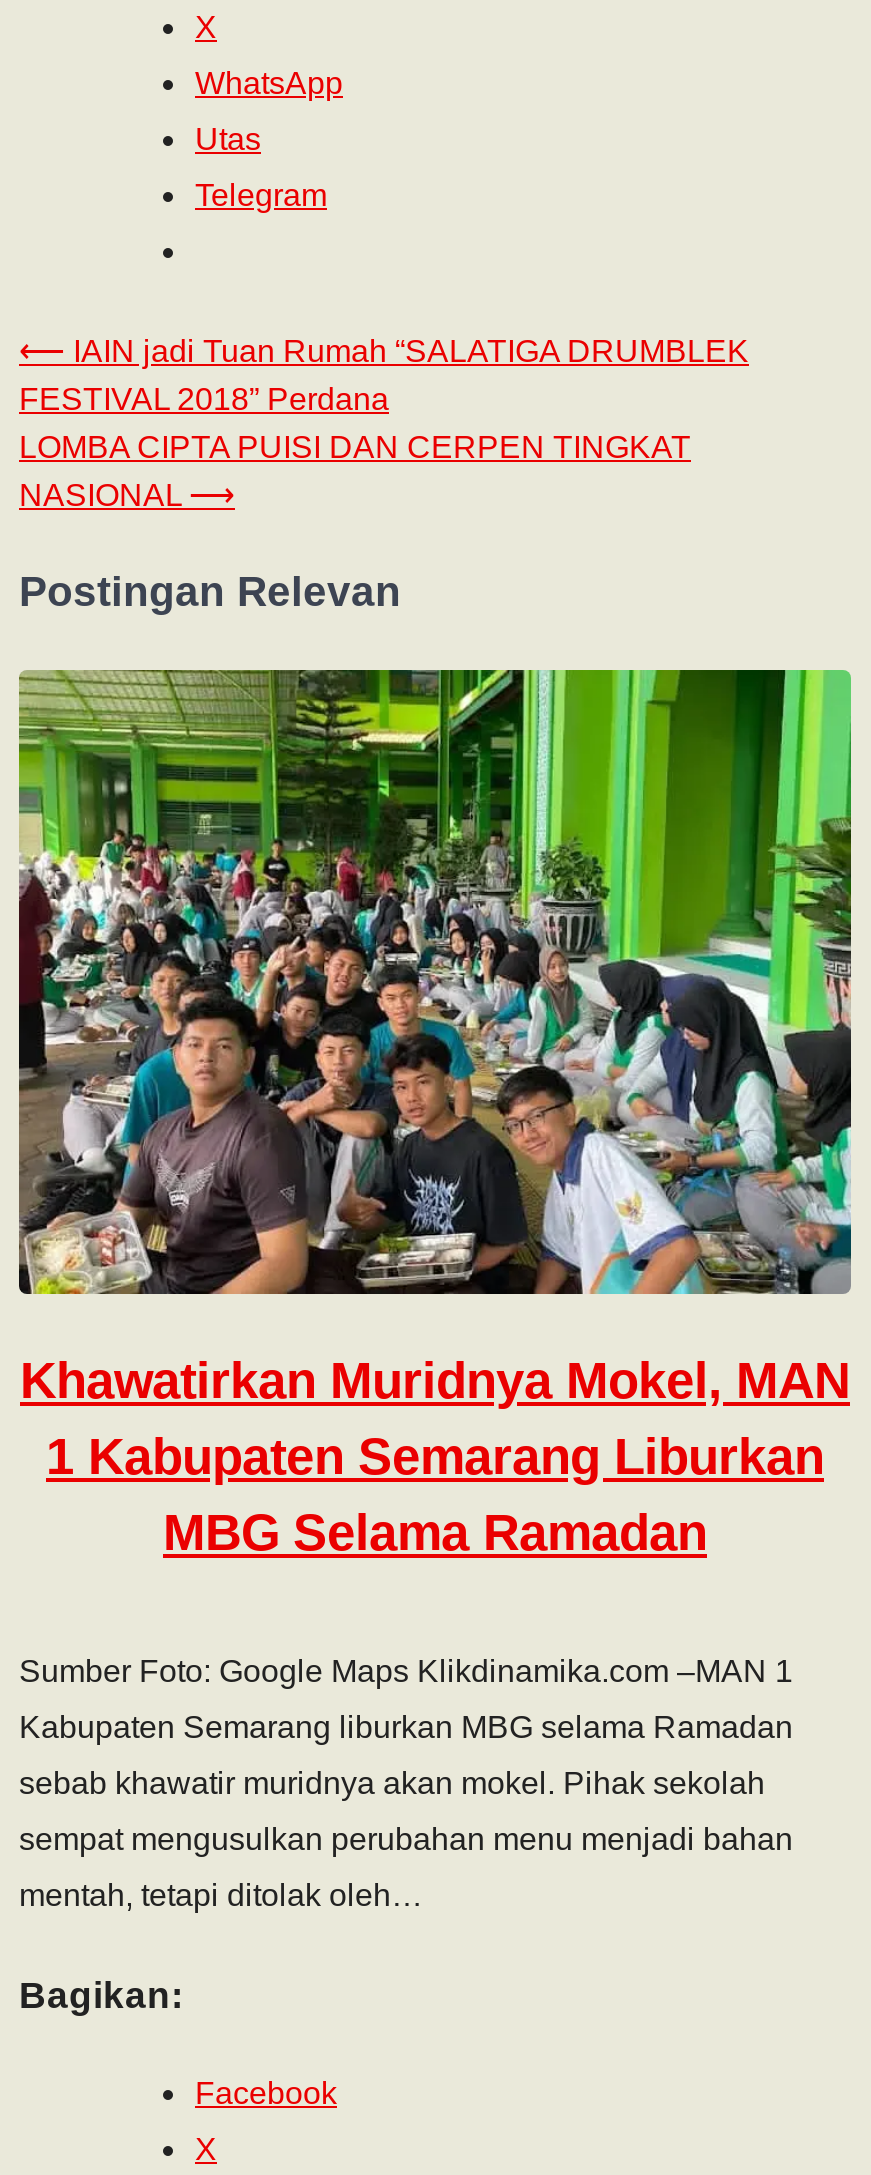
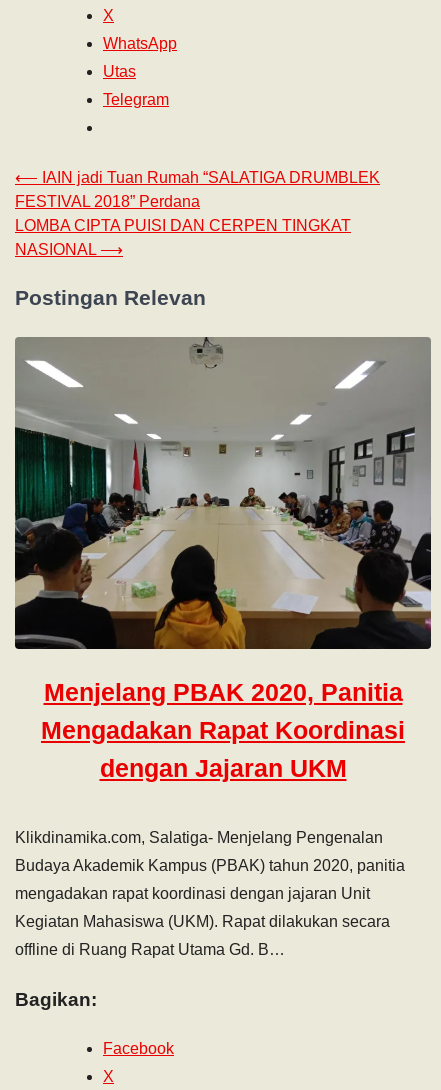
- [image]
- Khawatirkan Muridnya Mokel, MAN
- 1 Kabupaten Semarang Liburkan
- MBG Selama Ramadan
+ [image]
+ Menjelang PBAK 2020, Panitia
+ Mengadakan Rapat Koordinasi
+ dengan Jajaran UKM

- Sumber Foto: Google Maps Klikdinamika.com –MAN 1
+ Klikdinamika.com, Salatiga- Menjelang Pengenalan

- Kabupaten Semarang liburkan MBG selama Ramadan
+ Budaya Akademik Kampus (PBAK) tahun 2020, panitia

- sebab khawatir muridnya akan mokel. Pihak sekolah
+ mengadakan rapat koordinasi dengan jajaran Unit

- sempat mengusulkan perubahan menu menjadi bahan
+ Kegiatan Mahasiswa (UKM). Rapat dilakukan secara

- mentah, tetapi ditolak oleh…
+ offline di Ruang Rapat Utama Gd. B…
